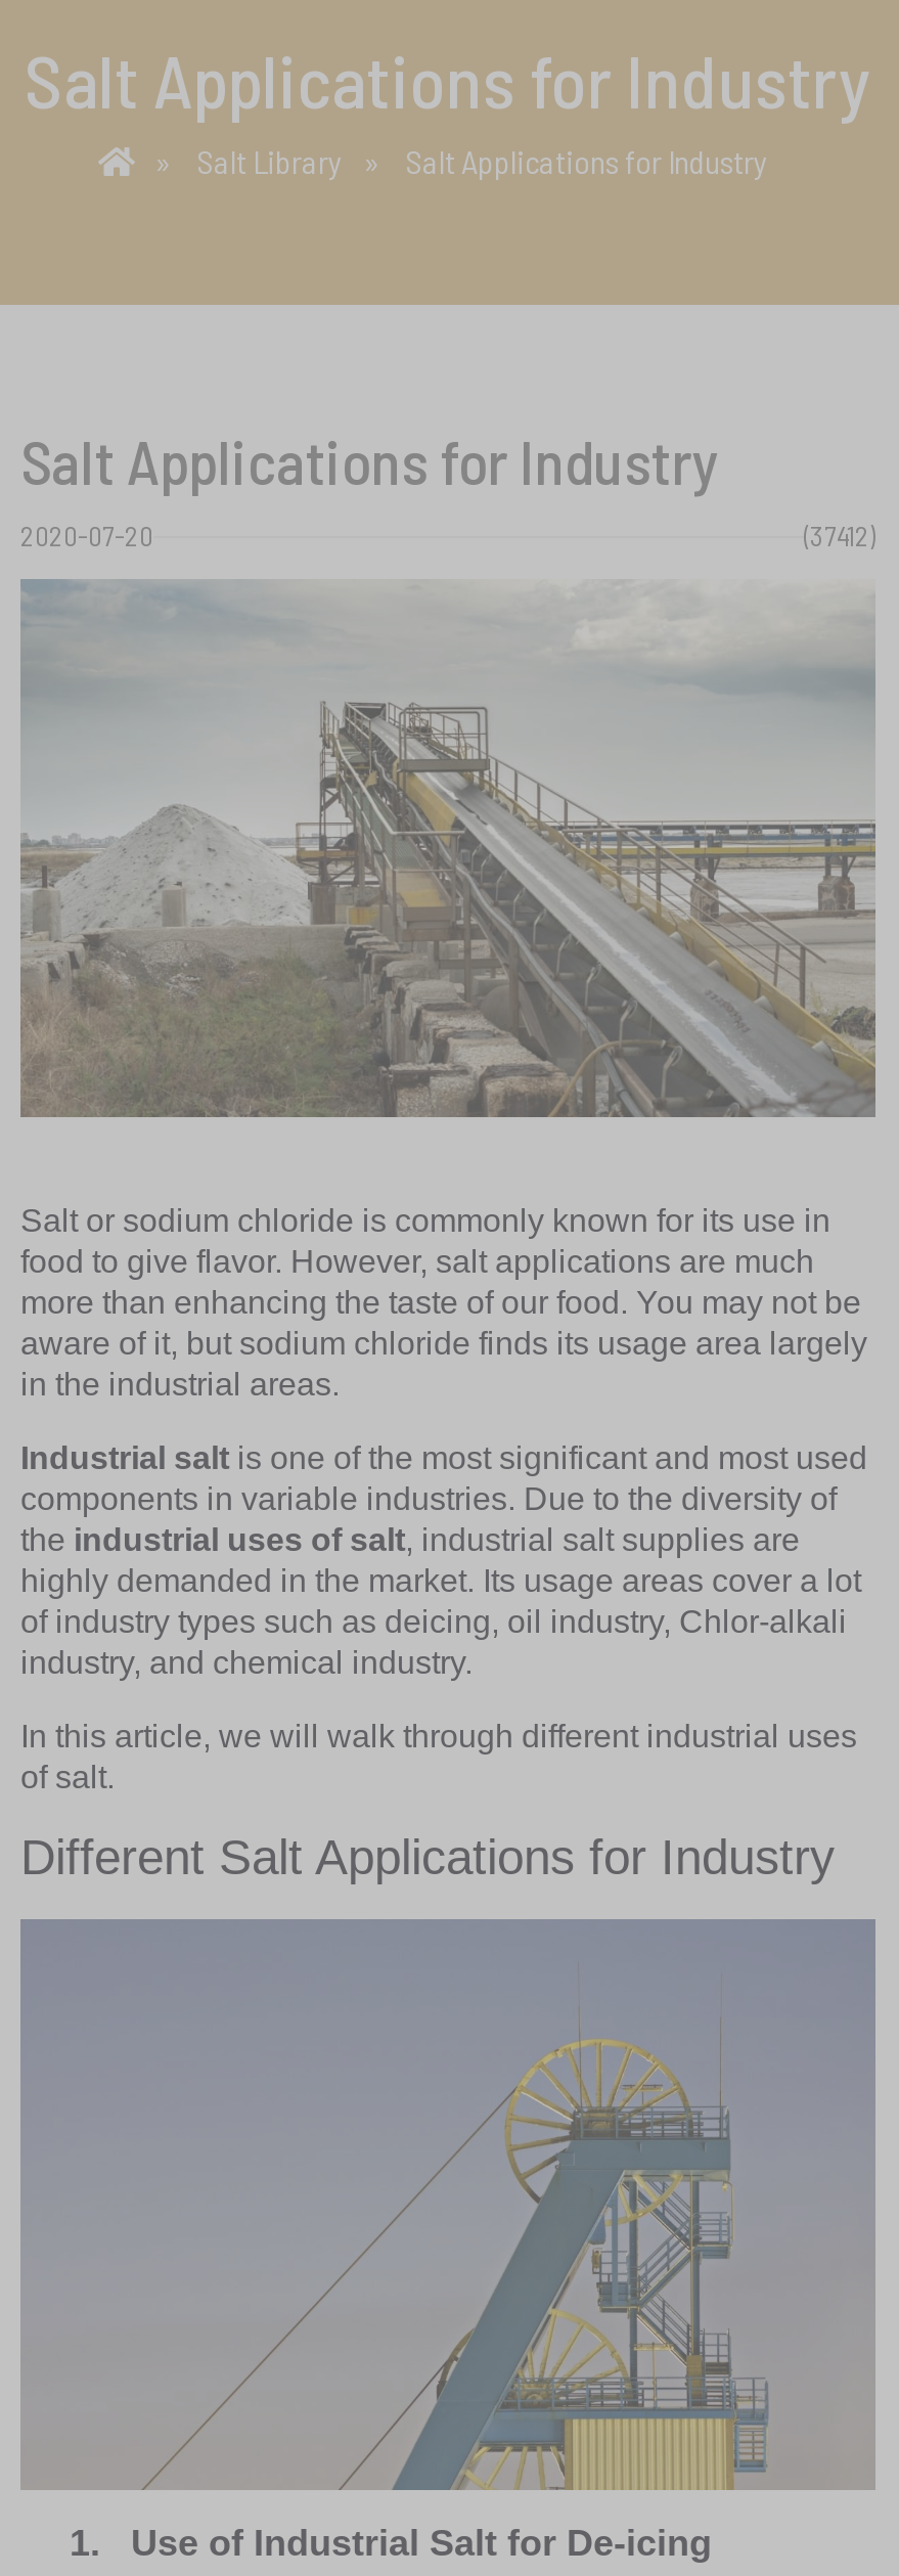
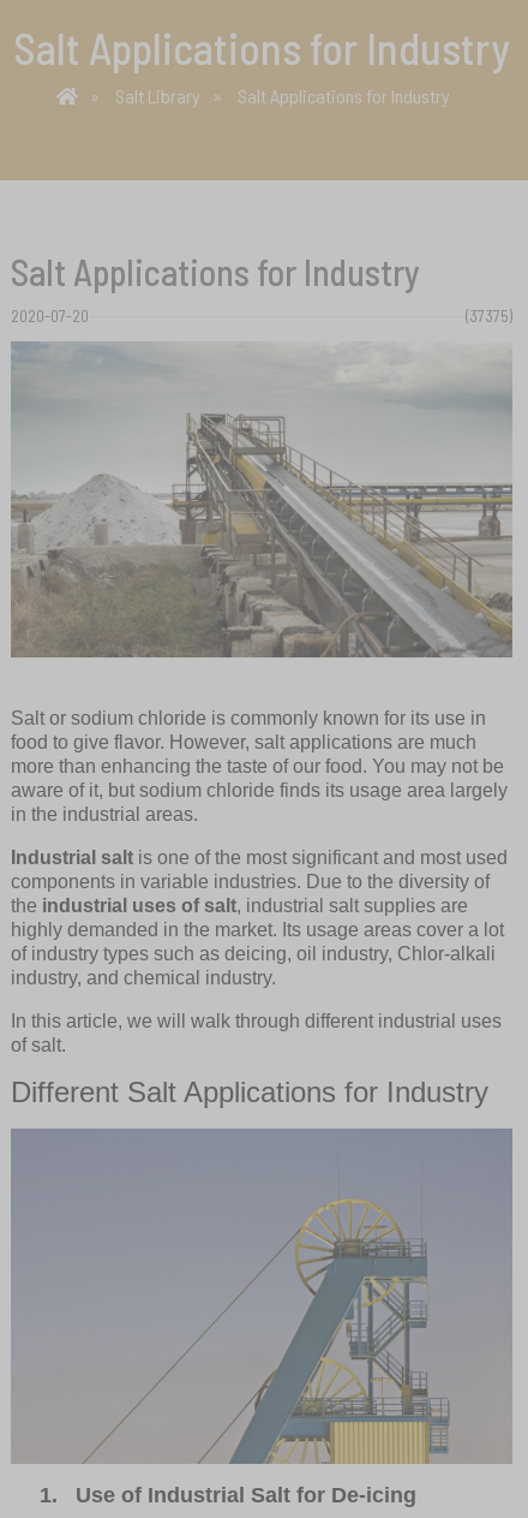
- (37412)
+ (37375)
